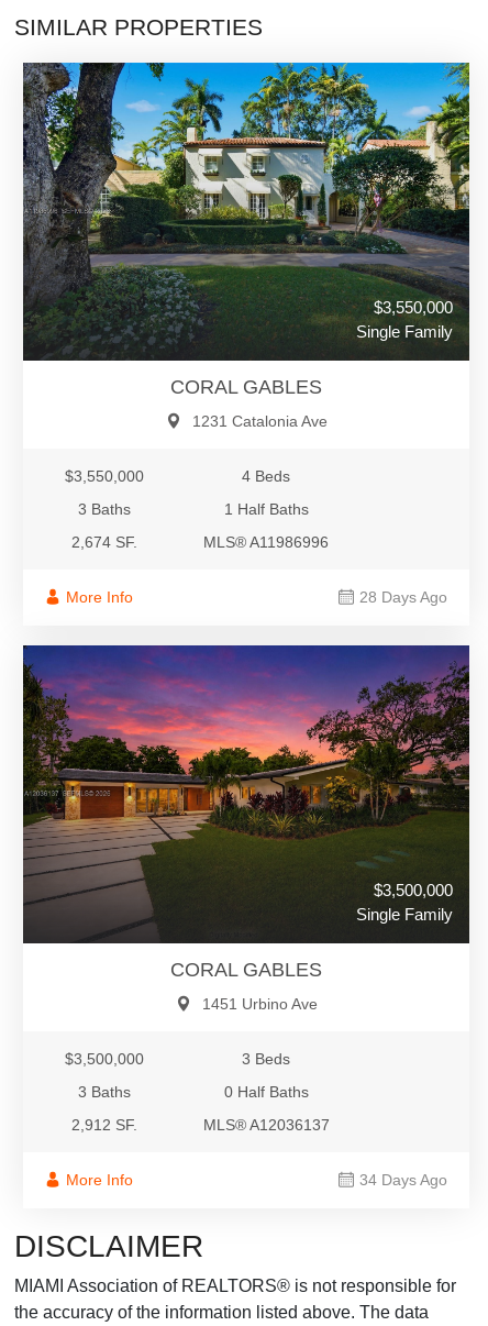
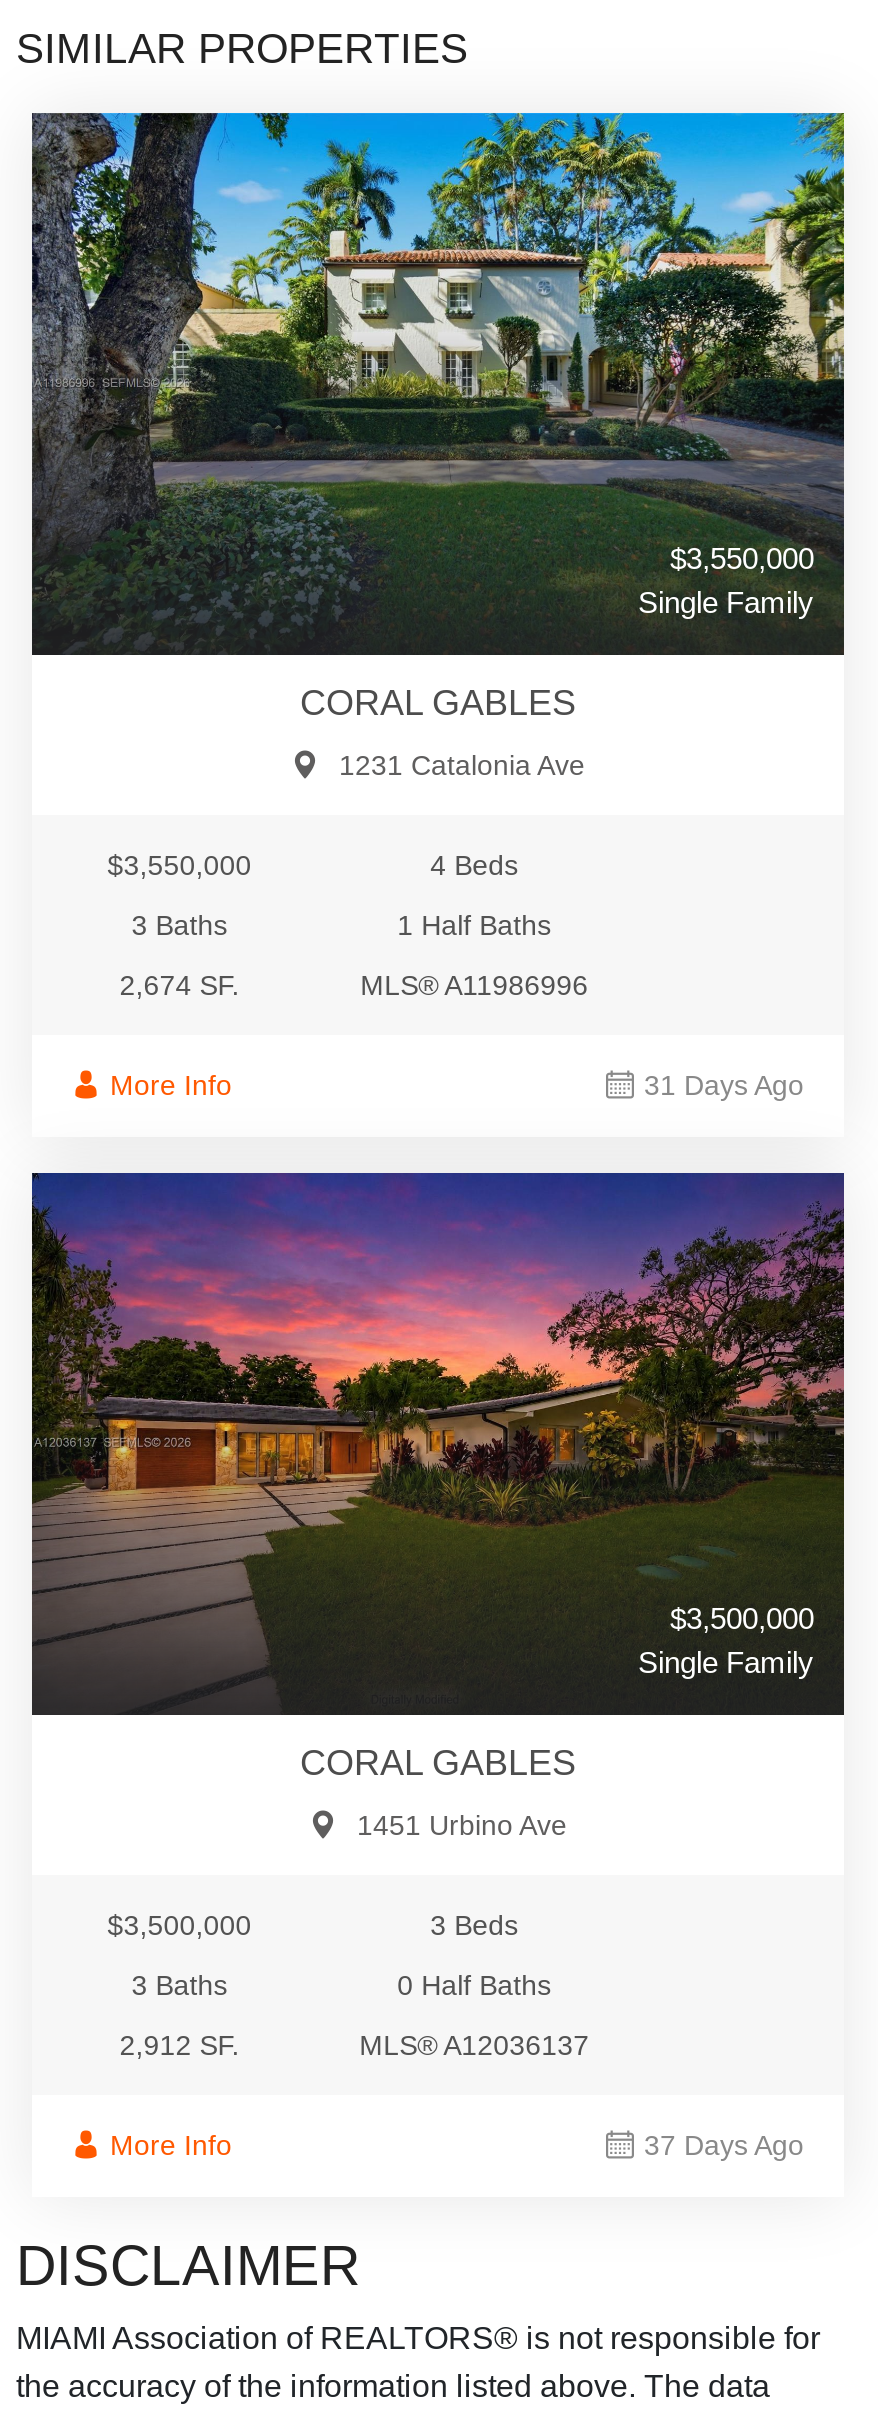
- 28 Days Ago
+ 31 Days Ago

- 34 Days Ago
+ 37 Days Ago
